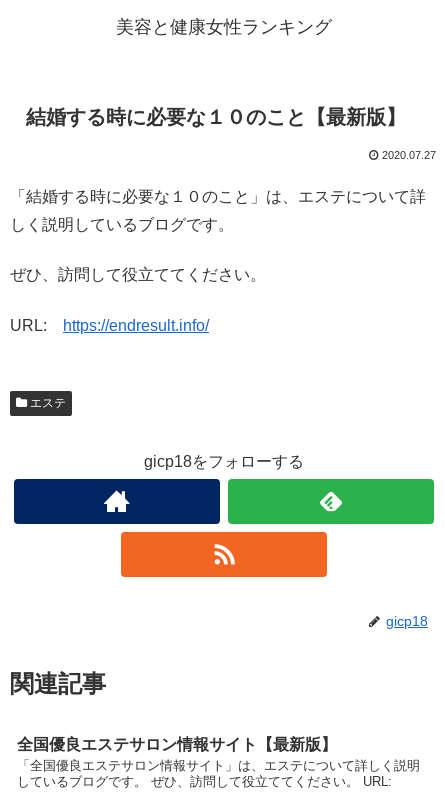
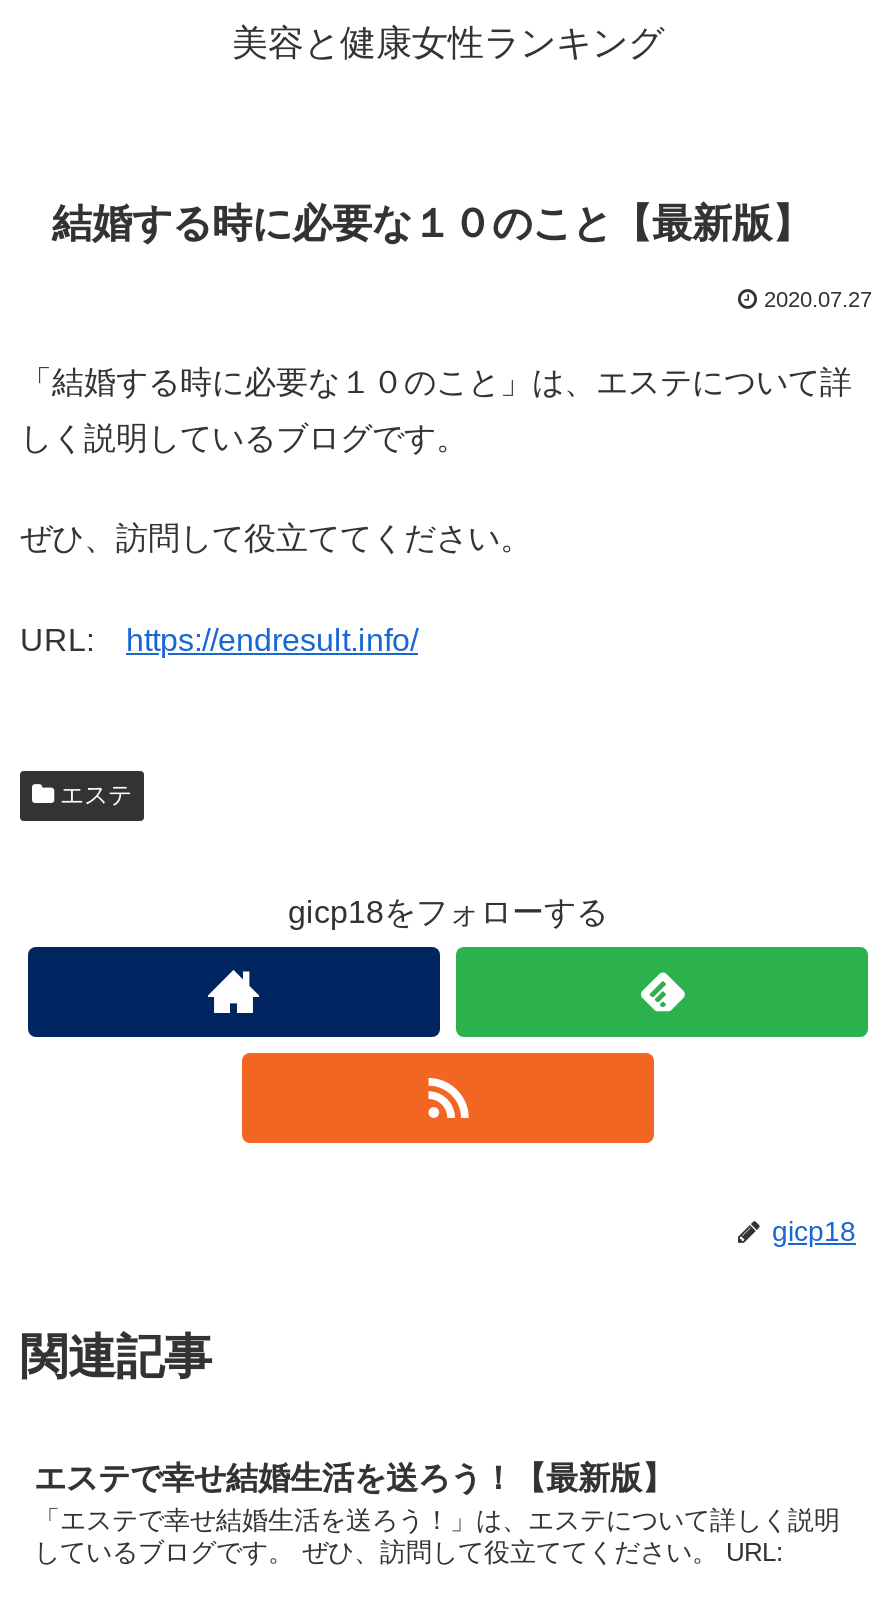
- 全国優良エステサロン情報サイト【最新版】
+ エステで幸せ結婚生活を送ろう！【最新版】

- 「全国優良エステサロン情報サイト」は、エステについて詳しく説明
+ 「エステで幸せ結婚生活を送ろう！」は、エステについて詳しく説明
